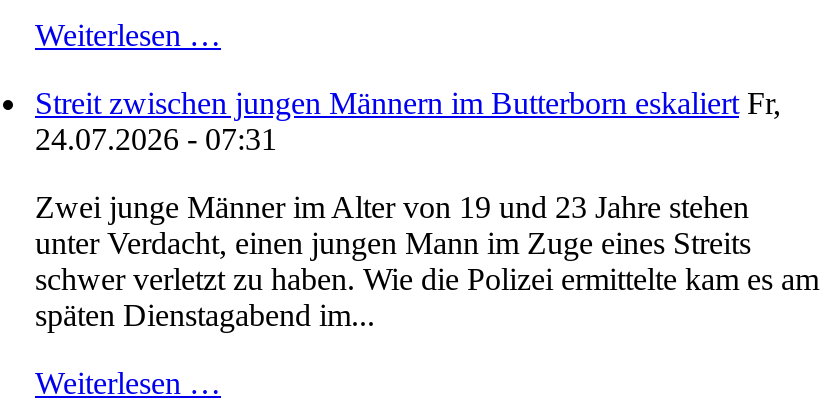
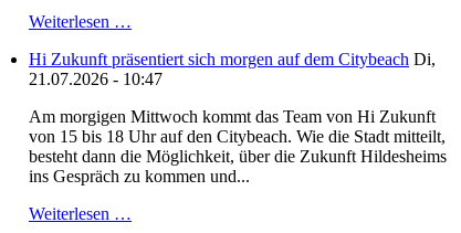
- Streit zwischen jungen Männern im Butterborn eskaliert Fr,
- 24.07.2026 - 07:31
+ Hi Zukunft präsentiert sich morgen auf dem Citybeach Di,
+ 21.07.2026 - 10:47

- Zwei junge Männer im Alter von 19 und 23 Jahre stehen
- unter Verdacht, einen jungen Mann im Zuge eines Streits
- schwer verletzt zu haben. Wie die Polizei ermittelte kam es am
- späten Dienstagabend im...
+ Am morgigen Mittwoch kommt das Team von Hi Zukunft
+ von 15 bis 18 Uhr auf den Citybeach. Wie die Stadt mitteilt,
+ besteht dann die Möglichkeit, über die Zukunft Hildesheims
+ ins Gespräch zu kommen und...
